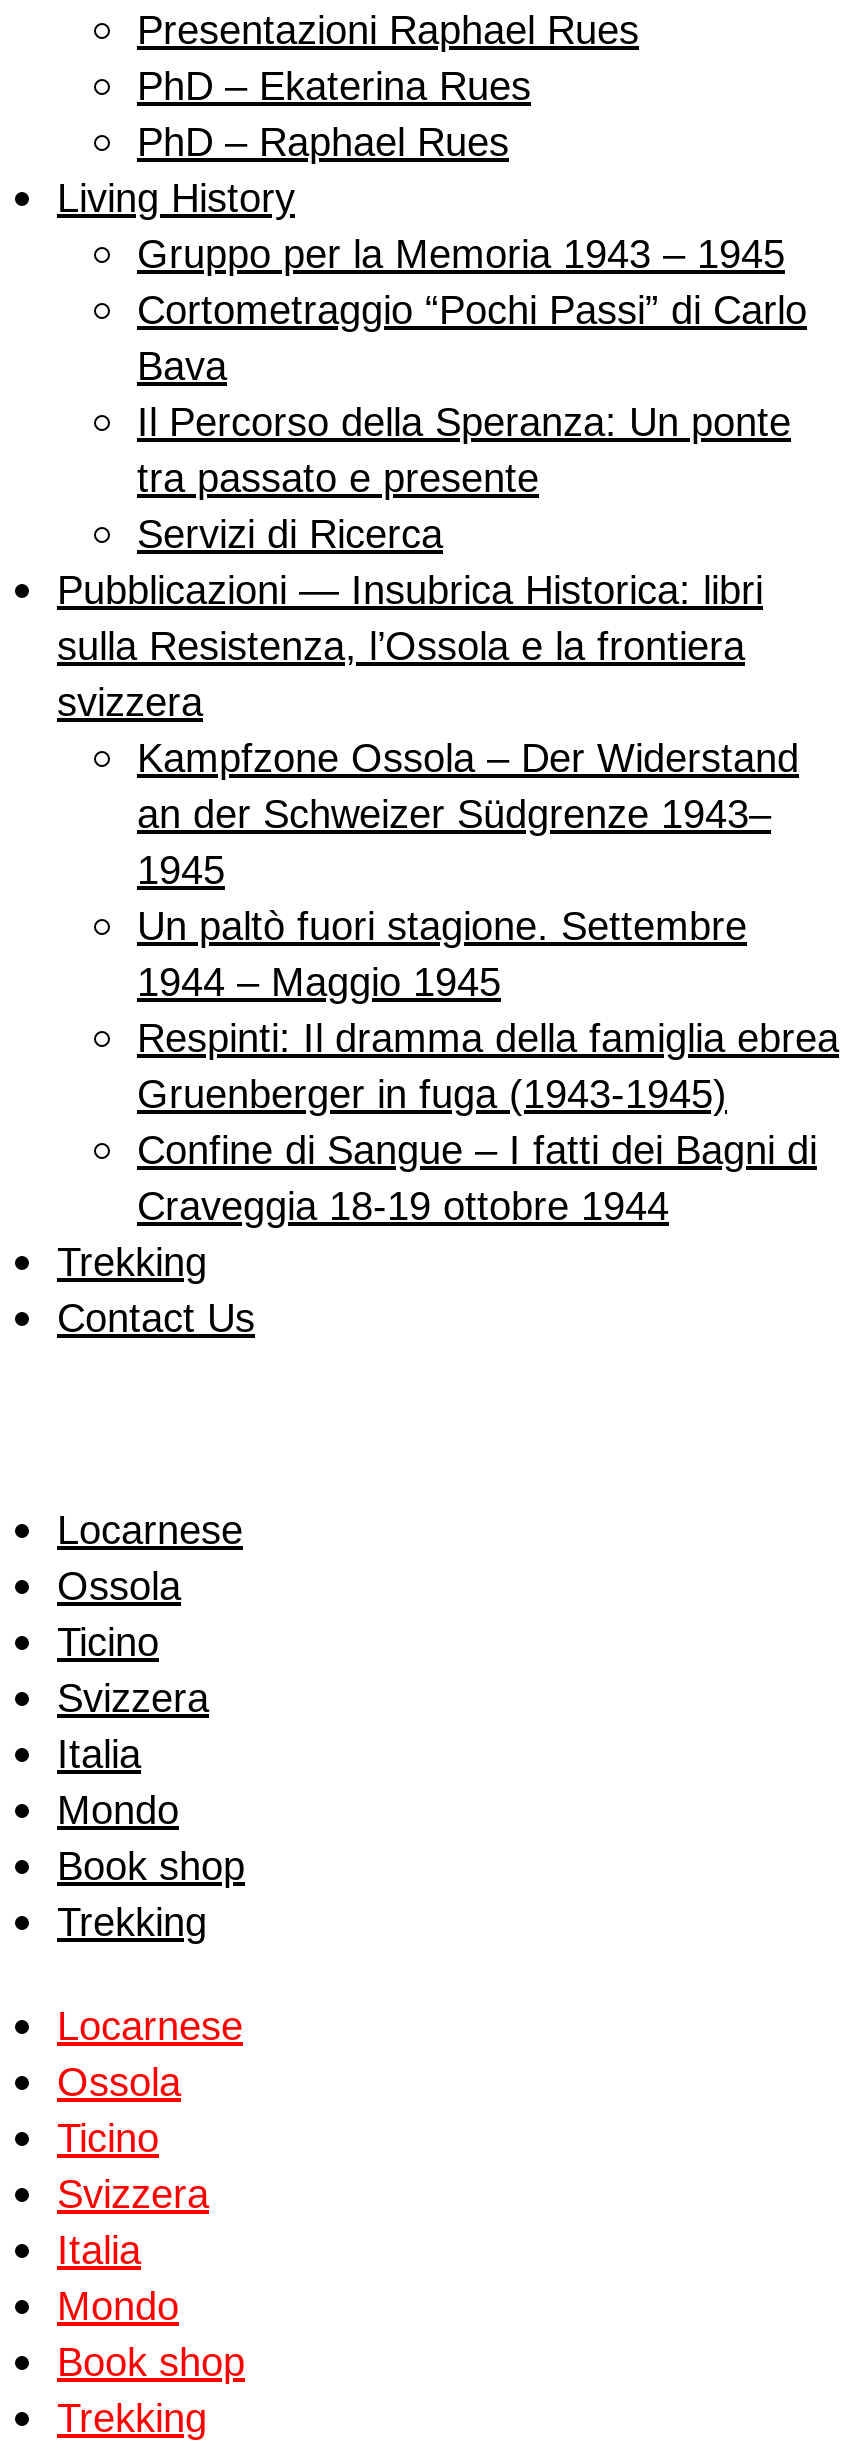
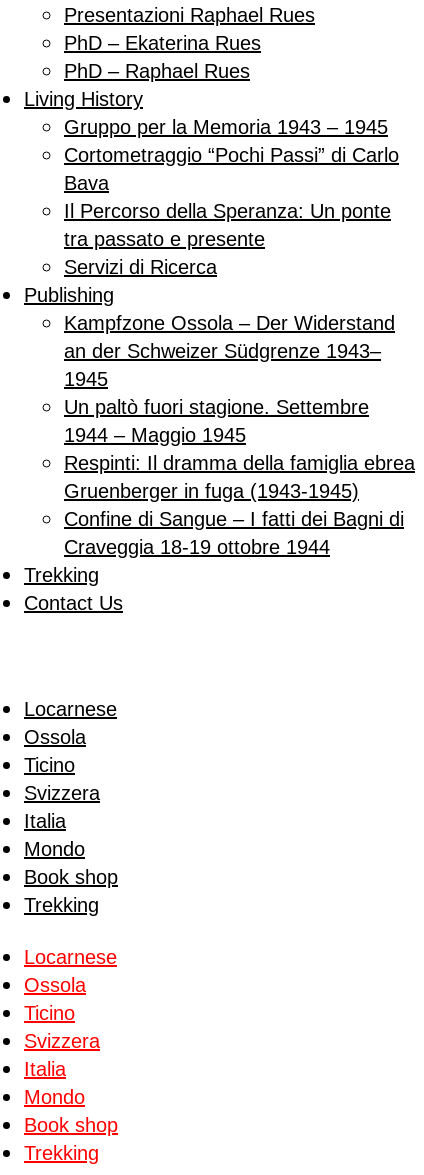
- Pubblicazioni — Insubrica Historica: libri
- sulla Resistenza, l’Ossola e la frontiera
- svizzera
+ Publishing
